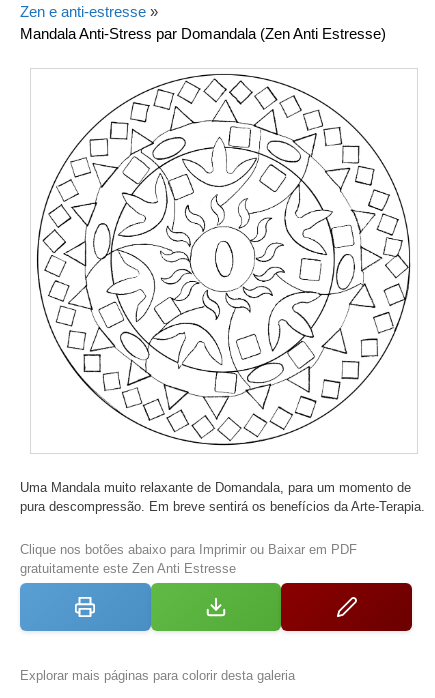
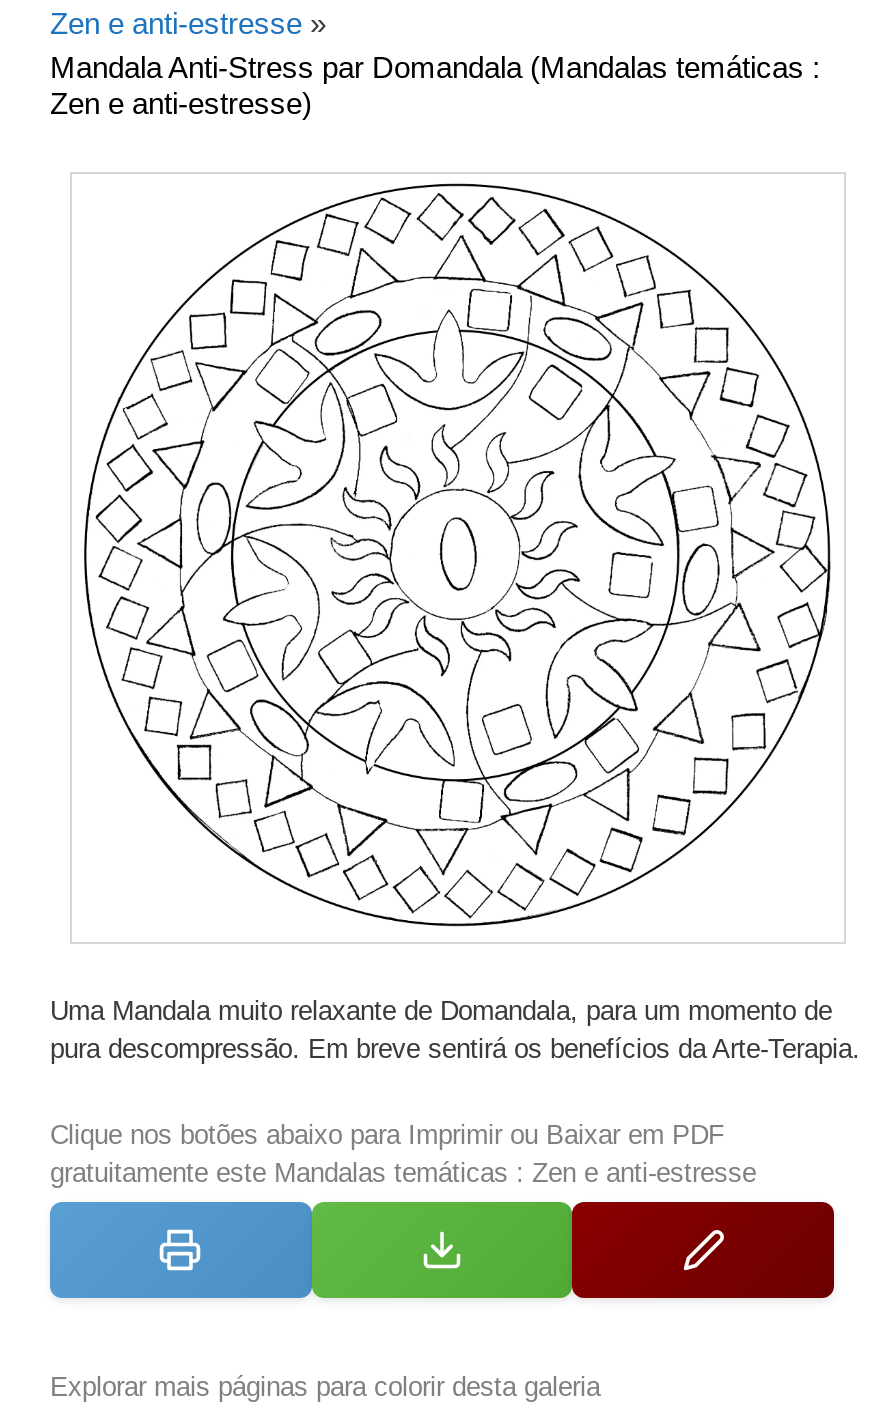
- Mandala Anti-Stress par Domandala (Zen Anti Estresse)
+ Mandala Anti-Stress par Domandala (Mandalas temáticas :
+ Zen e anti-estresse)

- gratuitamente este Zen Anti Estresse
+ gratuitamente este Mandalas temáticas : Zen e anti-estresse
